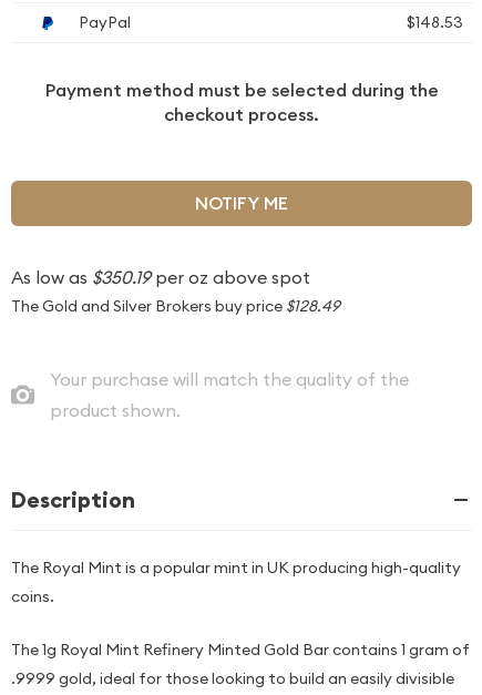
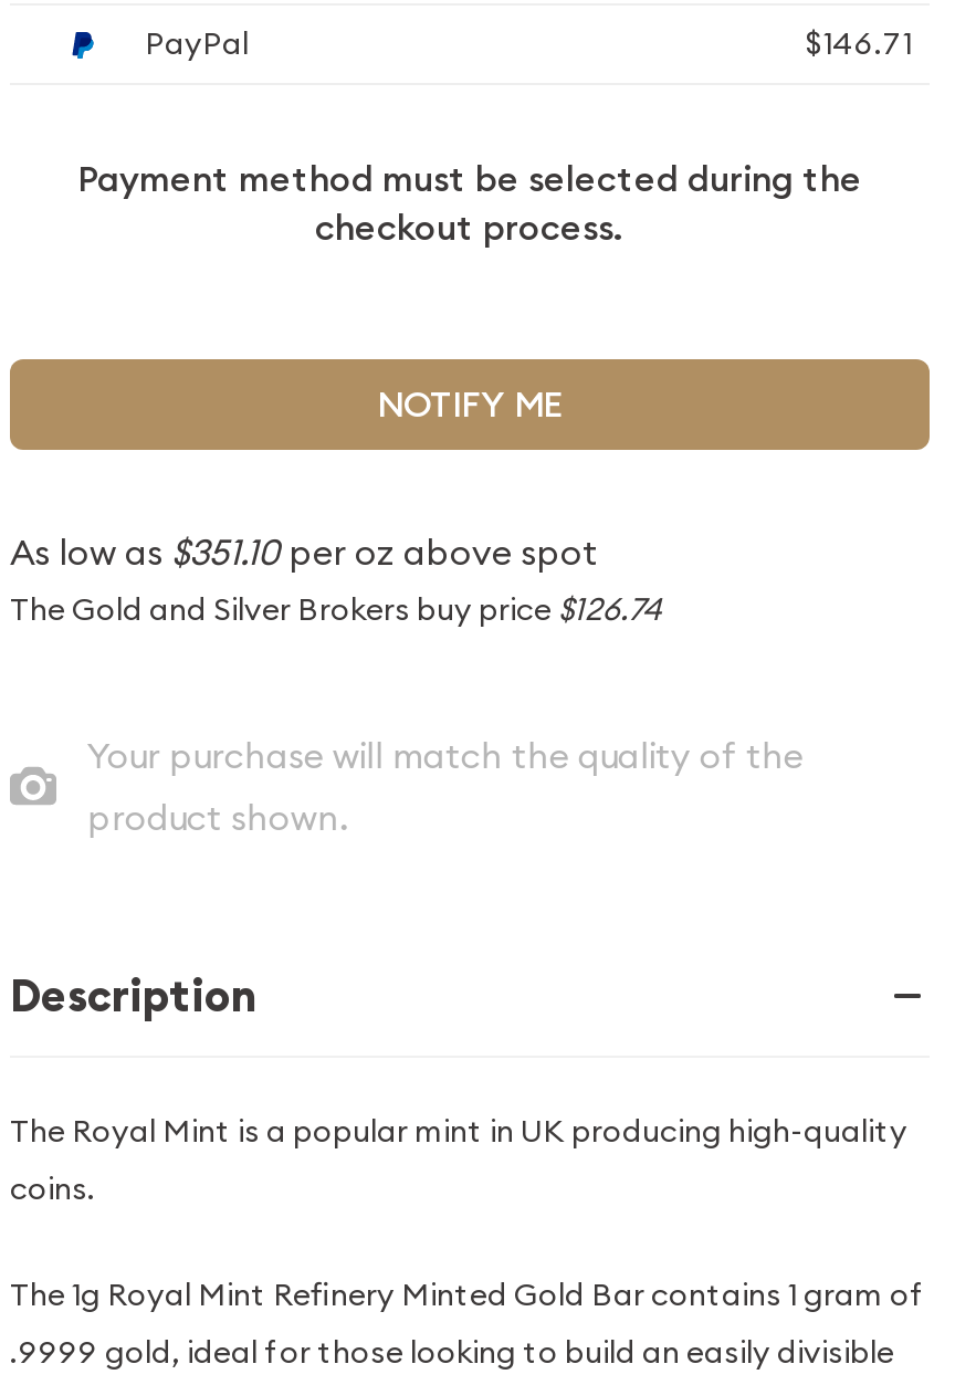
- $148.53
+ $146.71

- As low as $350.19 per oz above spot
+ As low as $351.10 per oz above spot

- The Gold and Silver Brokers buy price $128.49
+ The Gold and Silver Brokers buy price $126.74
